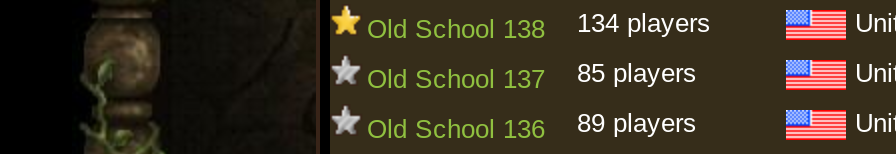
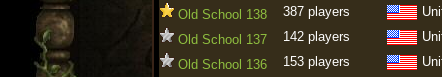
- Old School 138 134 players
+ Old School 138 387 players

- Old School 137 85 players
+ Old School 137 142 players

- Old School 136 89 players
+ Old School 136 153 players
